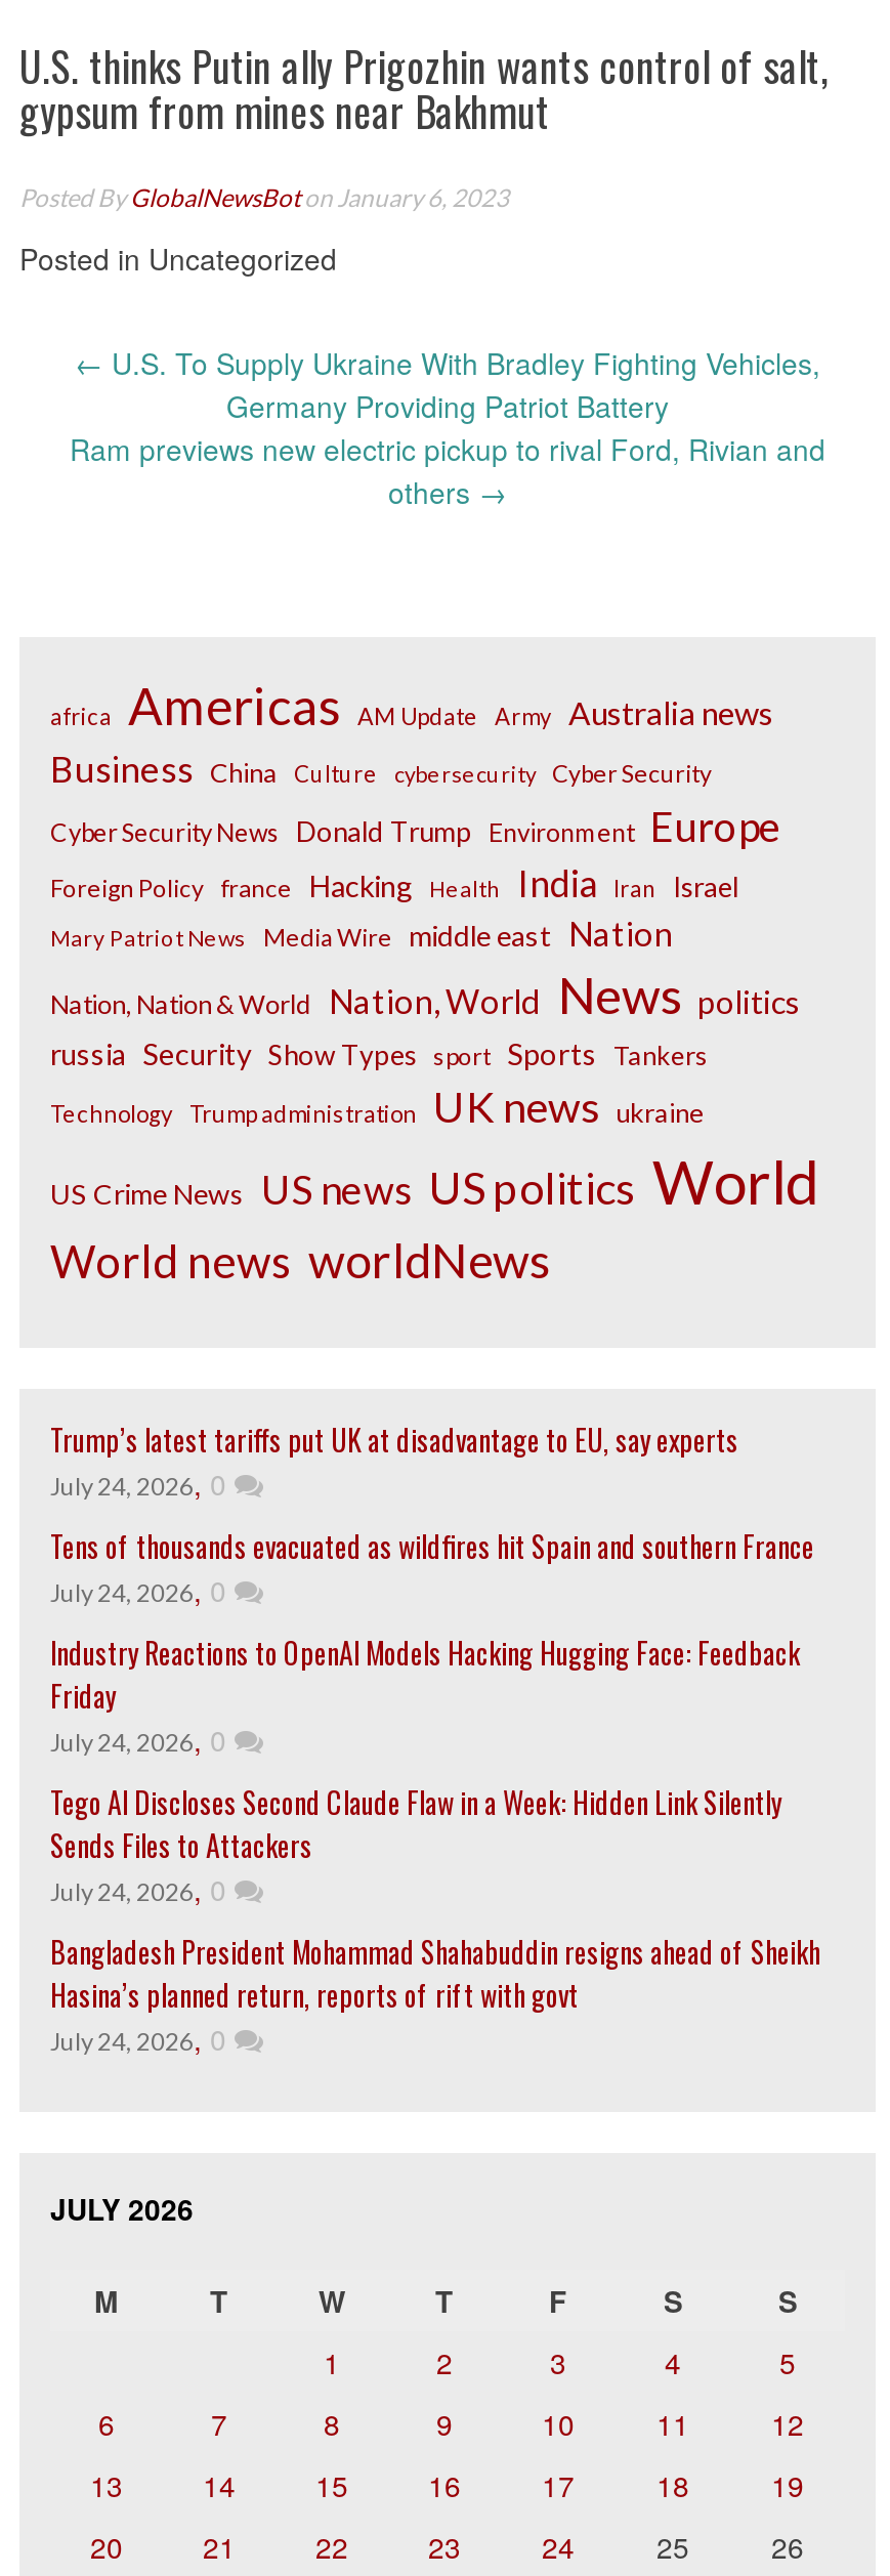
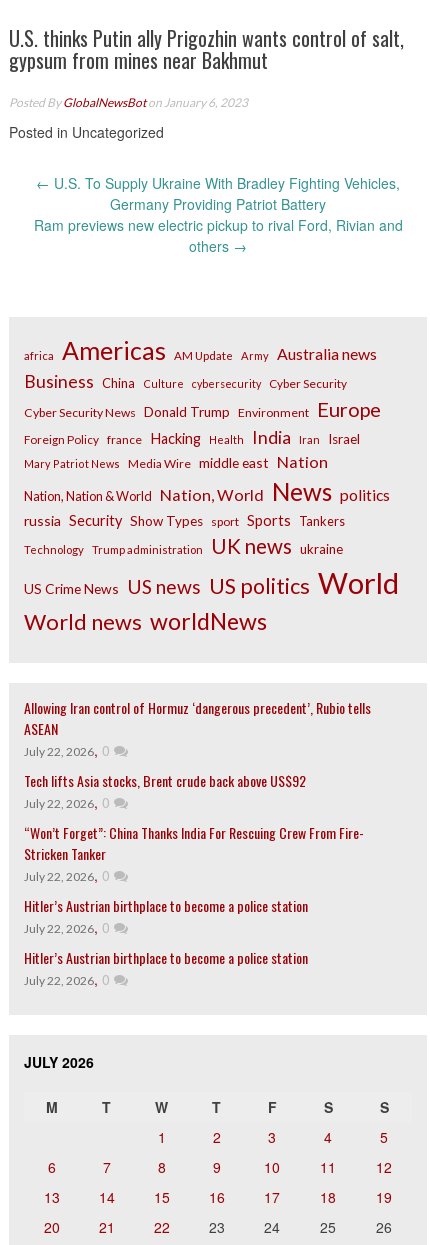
- Trump’s latest tariffs put UK at disadvantage to EU, say experts
- July 24, 2026, 0
+ Allowing Iran control of Hormuz ‘dangerous precedent’, Rubio tells
+ ASEAN
+ July 22, 2026, 0

- Tens of thousands evacuated as wildfires hit Spain and southern France
- July 24, 2026, 0
+ Tech lifts Asia stocks, Brent crude back above US$92
+ July 22, 2026, 0

- Industry Reactions to OpenAI Models Hacking Hugging Face: Feedback
- Friday
- July 24, 2026, 0
+ “Won’t Forget”: China Thanks India For Rescuing Crew From Fire-
+ Stricken Tanker
+ July 22, 2026, 0

- Tego AI Discloses Second Claude Flaw in a Week: Hidden Link Silently
- Sends Files to Attackers
- July 24, 2026, 0
+ Hitler’s Austrian birthplace to become a police station
+ July 22, 2026, 0

- Bangladesh President Mohammad Shahabuddin resigns ahead of Sheikh
- Hasina’s planned return, reports of rift with govt
- July 24, 2026, 0
+ Hitler’s Austrian birthplace to become a police station
+ July 22, 2026, 0
